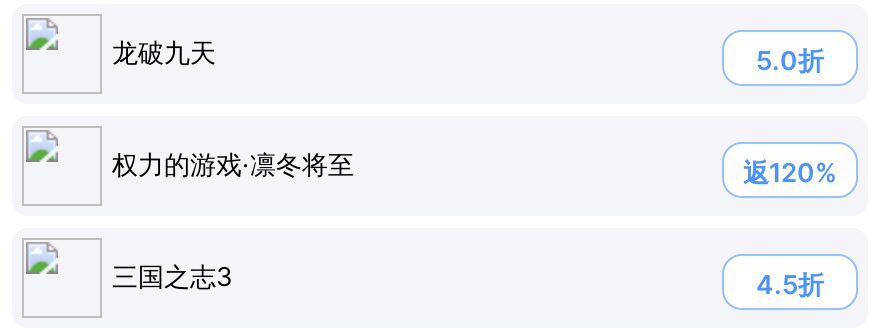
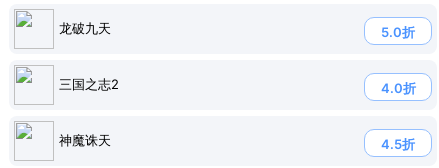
- 权力的游戏·凛冬将至
- 返120%
+ 三国之志2
+ 4.0折

- 三国之志3
+ 神魔诛天
